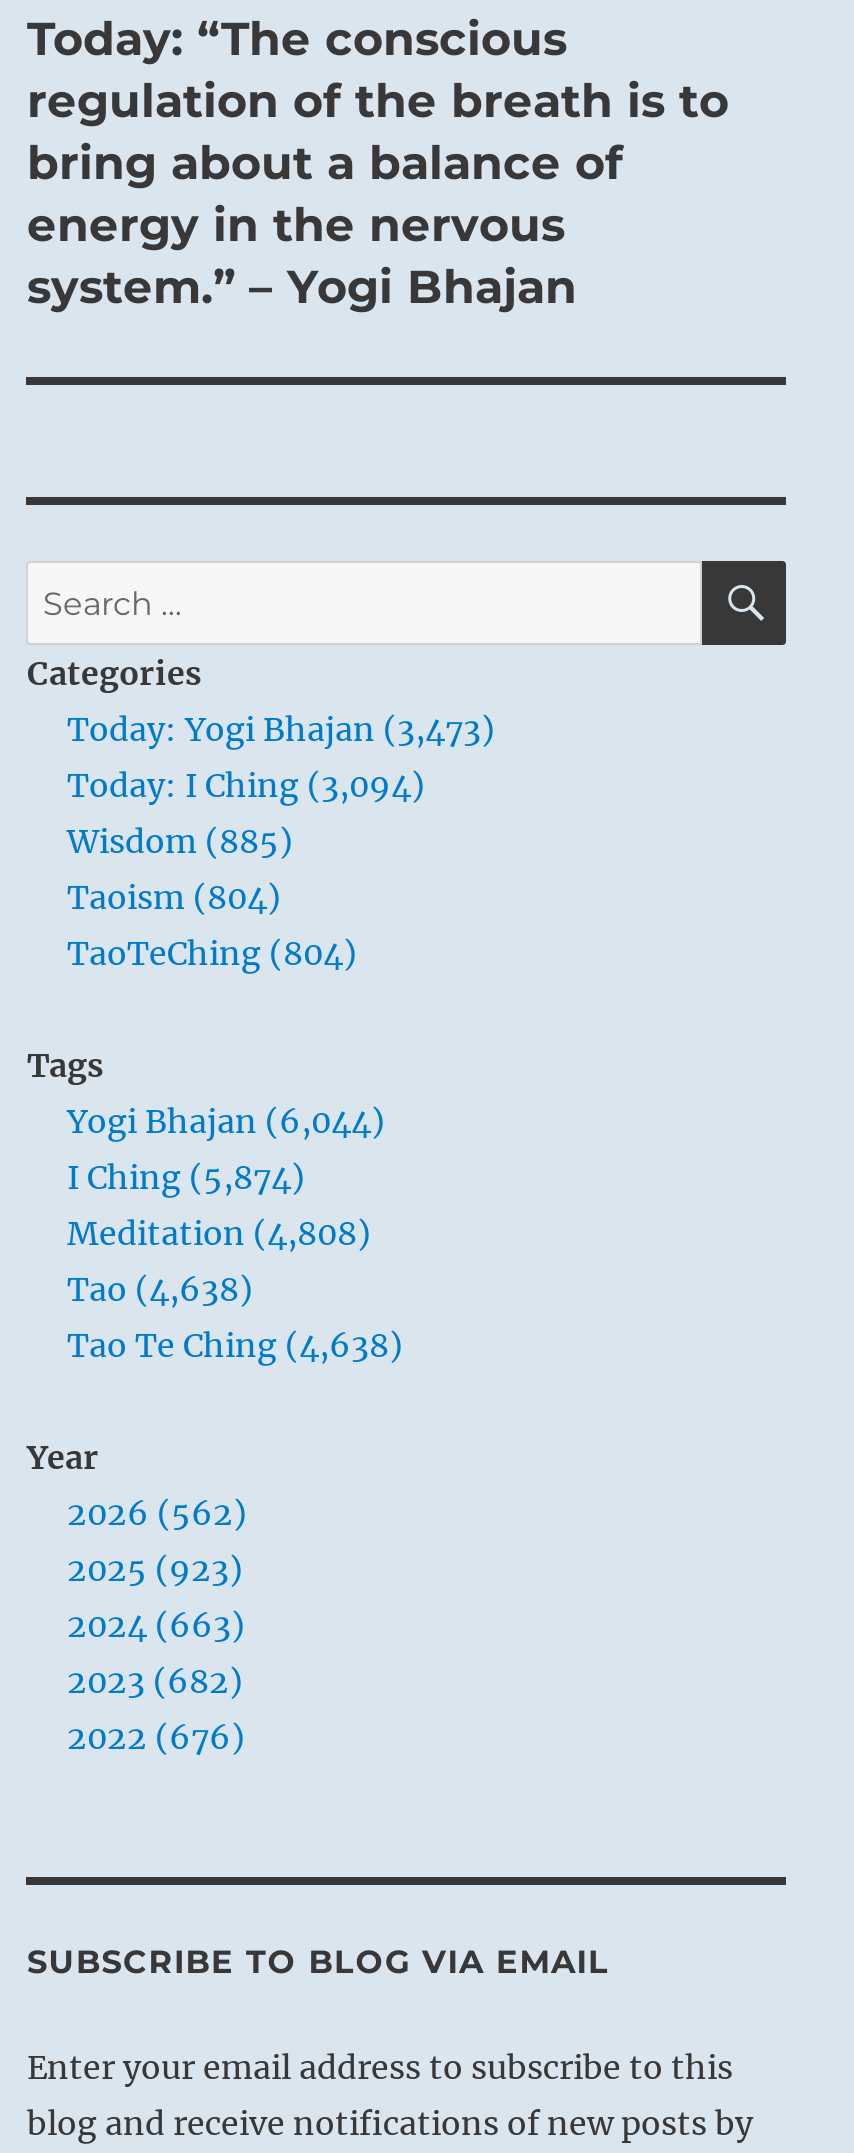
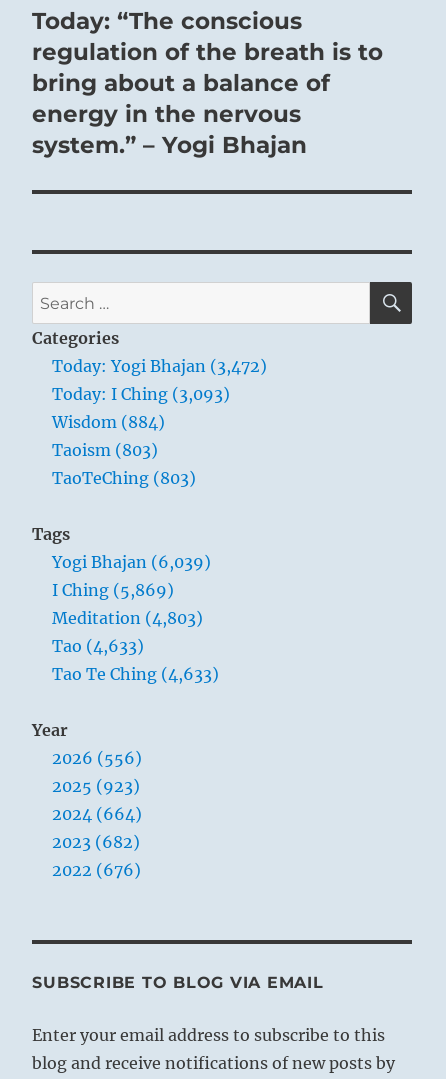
- Today: Yogi Bhajan (3,473)
+ Today: Yogi Bhajan (3,472)

- Today: I Ching (3,094)
+ Today: I Ching (3,093)

- Wisdom (885)
+ Wisdom (884)

- Taoism (804)
+ Taoism (803)

- TaoTeChing (804)
+ TaoTeChing (803)

- Yogi Bhajan (6,044)
+ Yogi Bhajan (6,039)

- I Ching (5,874)
+ I Ching (5,869)

- Meditation (4,808)
+ Meditation (4,803)

- Tao (4,638)
+ Tao (4,633)

- Tao Te Ching (4,638)
+ Tao Te Ching (4,633)

- 2026 (562)
+ 2026 (556)

- 2024 (663)
+ 2024 (664)
